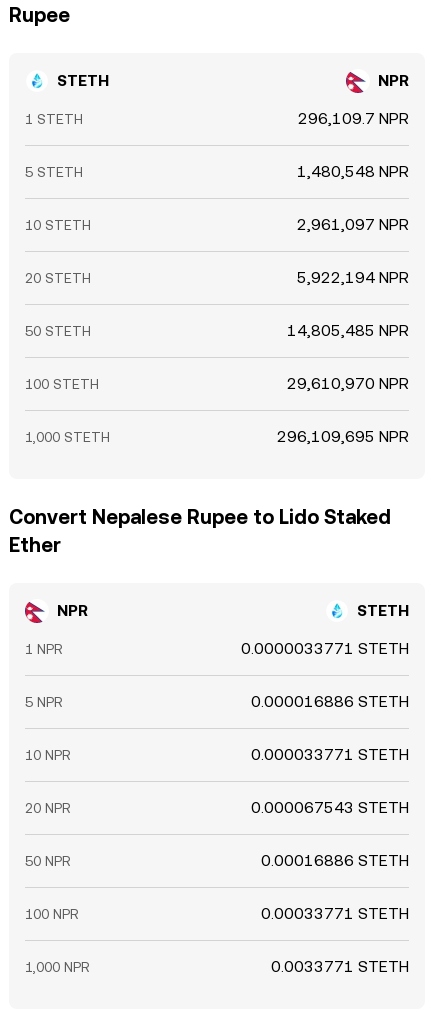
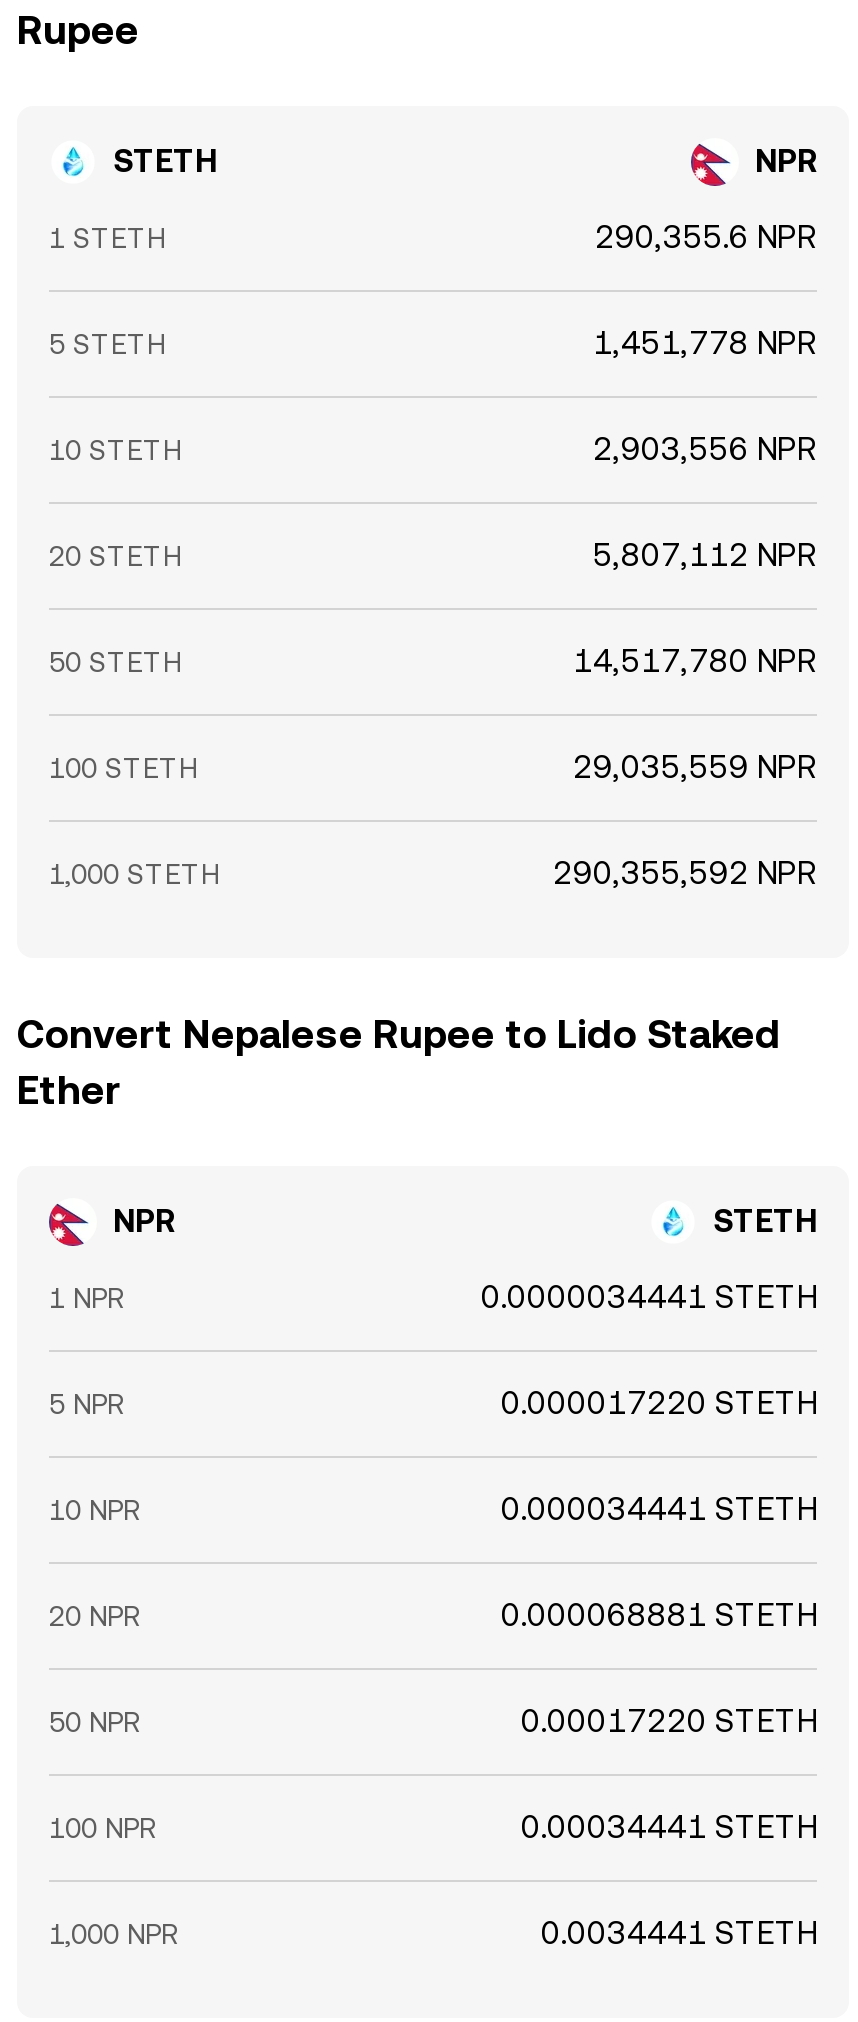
- 296,109.7 NPR
+ 290,355.6 NPR

- 1,480,548 NPR
+ 1,451,778 NPR

- 2,961,097 NPR
+ 2,903,556 NPR

- 5,922,194 NPR
+ 5,807,112 NPR

- 14,805,485 NPR
+ 14,517,780 NPR

- 29,610,970 NPR
+ 29,035,559 NPR

- 296,109,695 NPR
+ 290,355,592 NPR

- 0.0000033771 STETH
+ 0.0000034441 STETH

- 0.000016886 STETH
+ 0.000017220 STETH

- 0.000033771 STETH
+ 0.000034441 STETH

- 0.000067543 STETH
+ 0.000068881 STETH

- 0.00016886 STETH
+ 0.00017220 STETH

- 0.00033771 STETH
+ 0.00034441 STETH

- 0.0033771 STETH
+ 0.0034441 STETH
